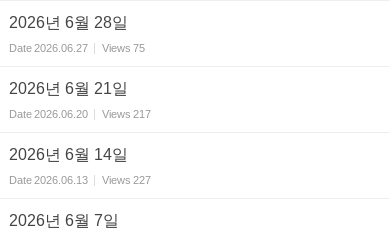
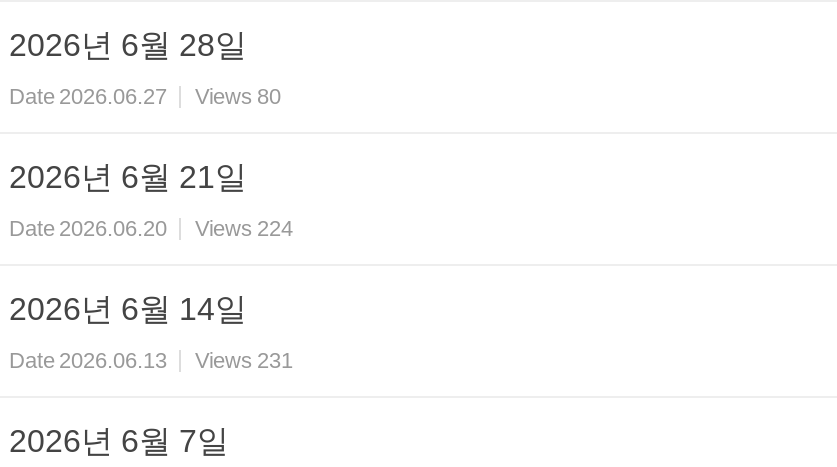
- Date 2026.06.27 Views 75
+ Date 2026.06.27 Views 80

- Date 2026.06.20 Views 217
+ Date 2026.06.20 Views 224

- Date 2026.06.13 Views 227
+ Date 2026.06.13 Views 231
